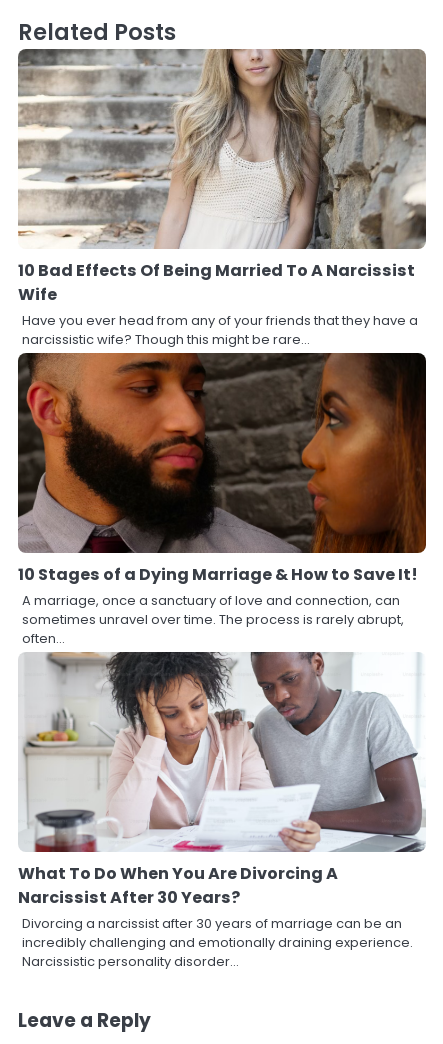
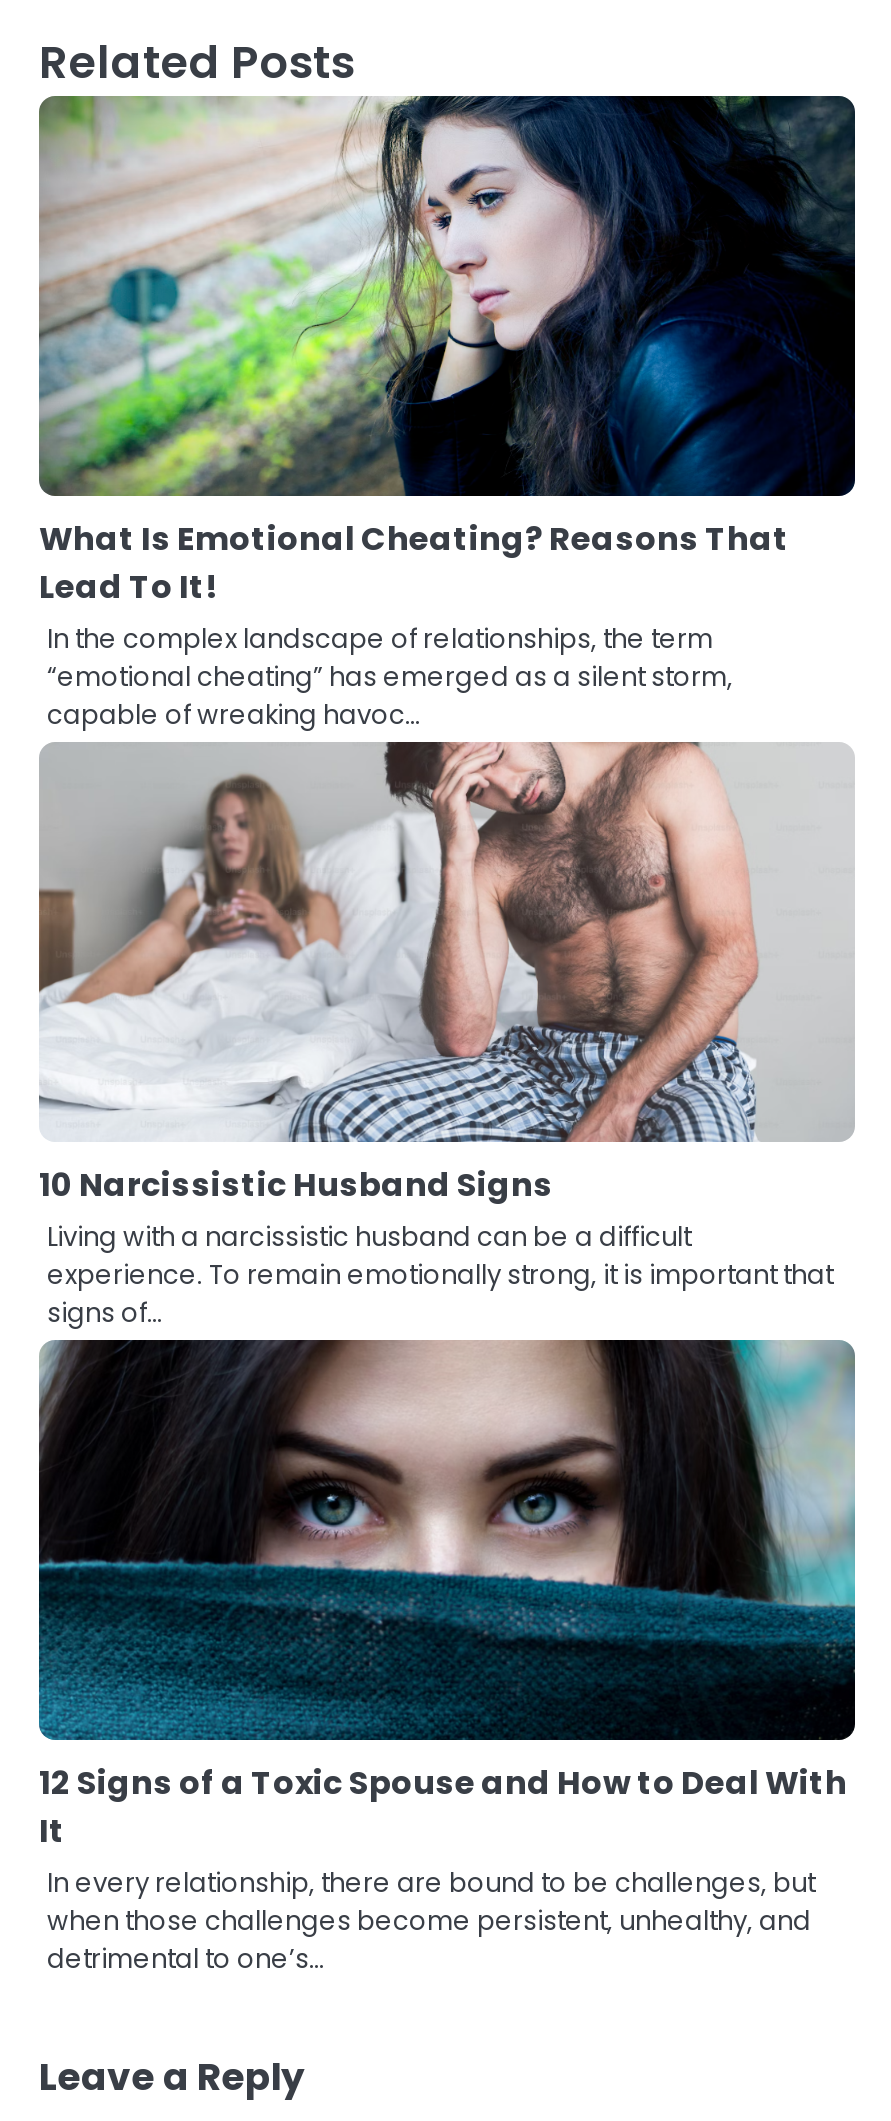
- [image]
- 10 Bad Effects Of Being Married To A Narcissist
- Wife
- Have you ever head from any of your friends that they have a
- narcissistic wife? Though this might be rare…
+ [image]
+ What Is Emotional Cheating? Reasons That
+ Lead To It!
+ In the complex landscape of relationships, the term
+ “emotional cheating” has emerged as a silent storm,
+ capable of wreaking havoc…

- [image]
- 10 Stages of a Dying Marriage & How to Save It!
- A marriage, once a sanctuary of love and connection, can
- sometimes unravel over time. The process is rarely abrupt,
- often…
+ [image]
+ 10 Narcissistic Husband Signs
+ Living with a narcissistic husband can be a difficult
+ experience. To remain emotionally strong, it is important that
+ signs of…

- [image]
- What To Do When You Are Divorcing A
- Narcissist After 30 Years?
- Divorcing a narcissist after 30 years of marriage can be an
- incredibly challenging and emotionally draining experience.
- Narcissistic personality disorder…
+ [image]
+ 12 Signs of a Toxic Spouse and How to Deal With
+ It
+ In every relationship, there are bound to be challenges, but
+ when those challenges become persistent, unhealthy, and
+ detrimental to one’s…
